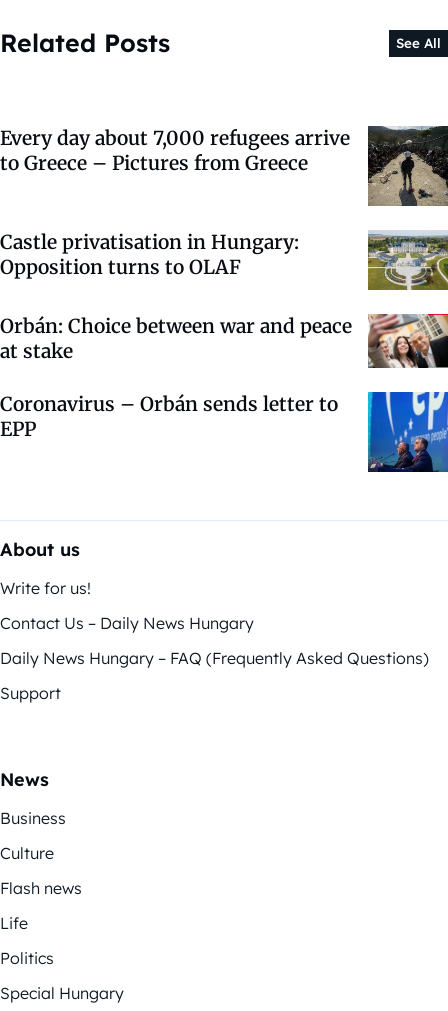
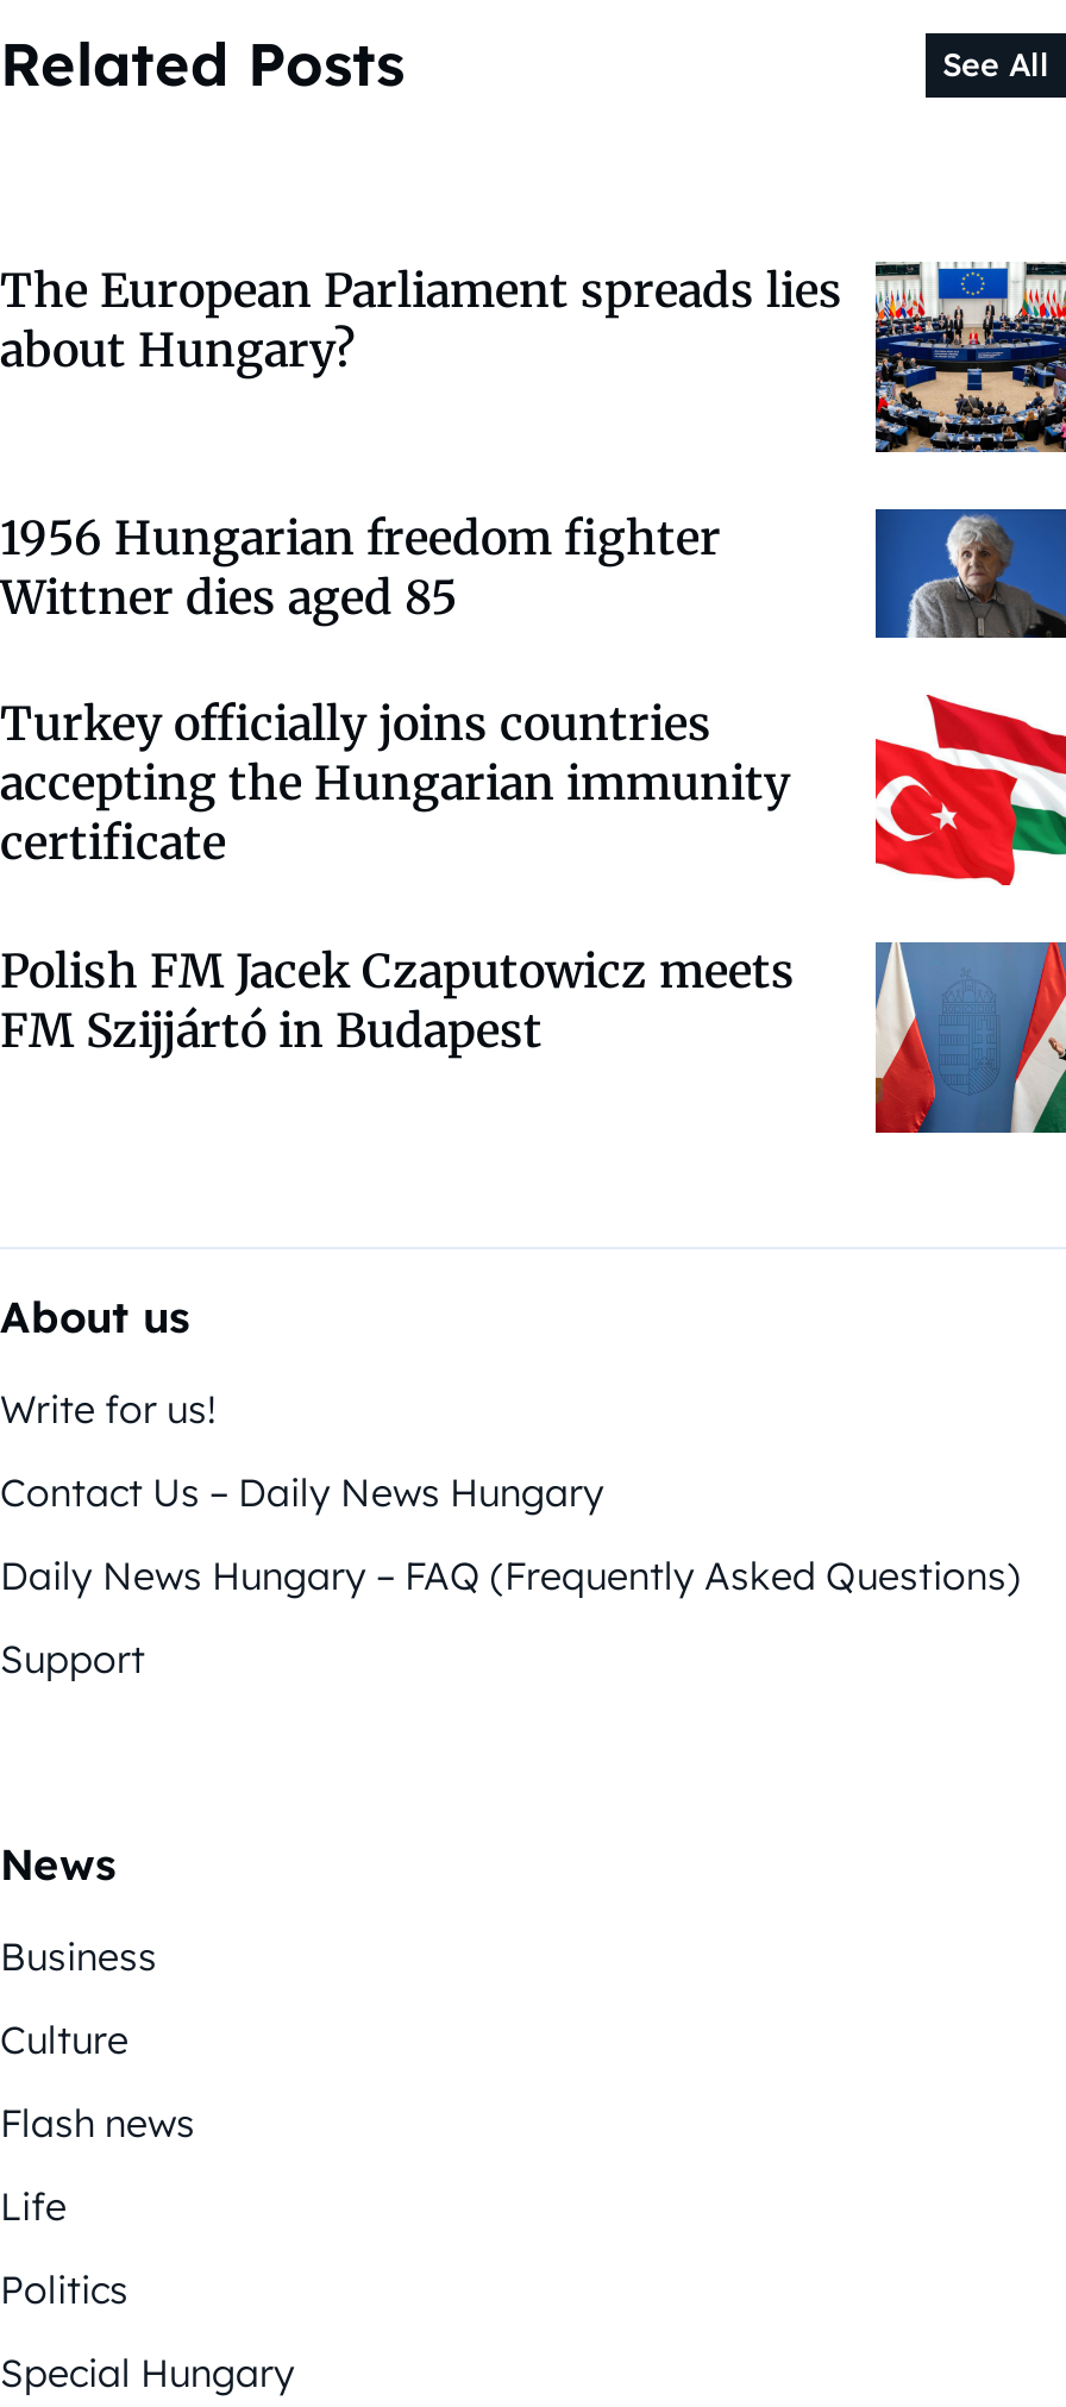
- [image]
- Every day about 7,000 refugees arrive
- to Greece – Pictures from Greece
+ [image]
+ The European Parliament spreads lies
+ about Hungary?

- Castle privatisation in Hungary:
- Opposition turns to OLAF
+ 1956 Hungarian freedom fighter
+ Wittner dies aged 85

- [image]
+ [image]

- [image]
- Orbán: Choice between war and peace
- at stake
+ [image]
+ Turkey officially joins countries
+ accepting the Hungarian immunity
+ certificate

- [image]
- Coronavirus – Orbán sends letter to
- EPP
+ [image]
+ Polish FM Jacek Czaputowicz meets
+ FM Szijjártó in Budapest
